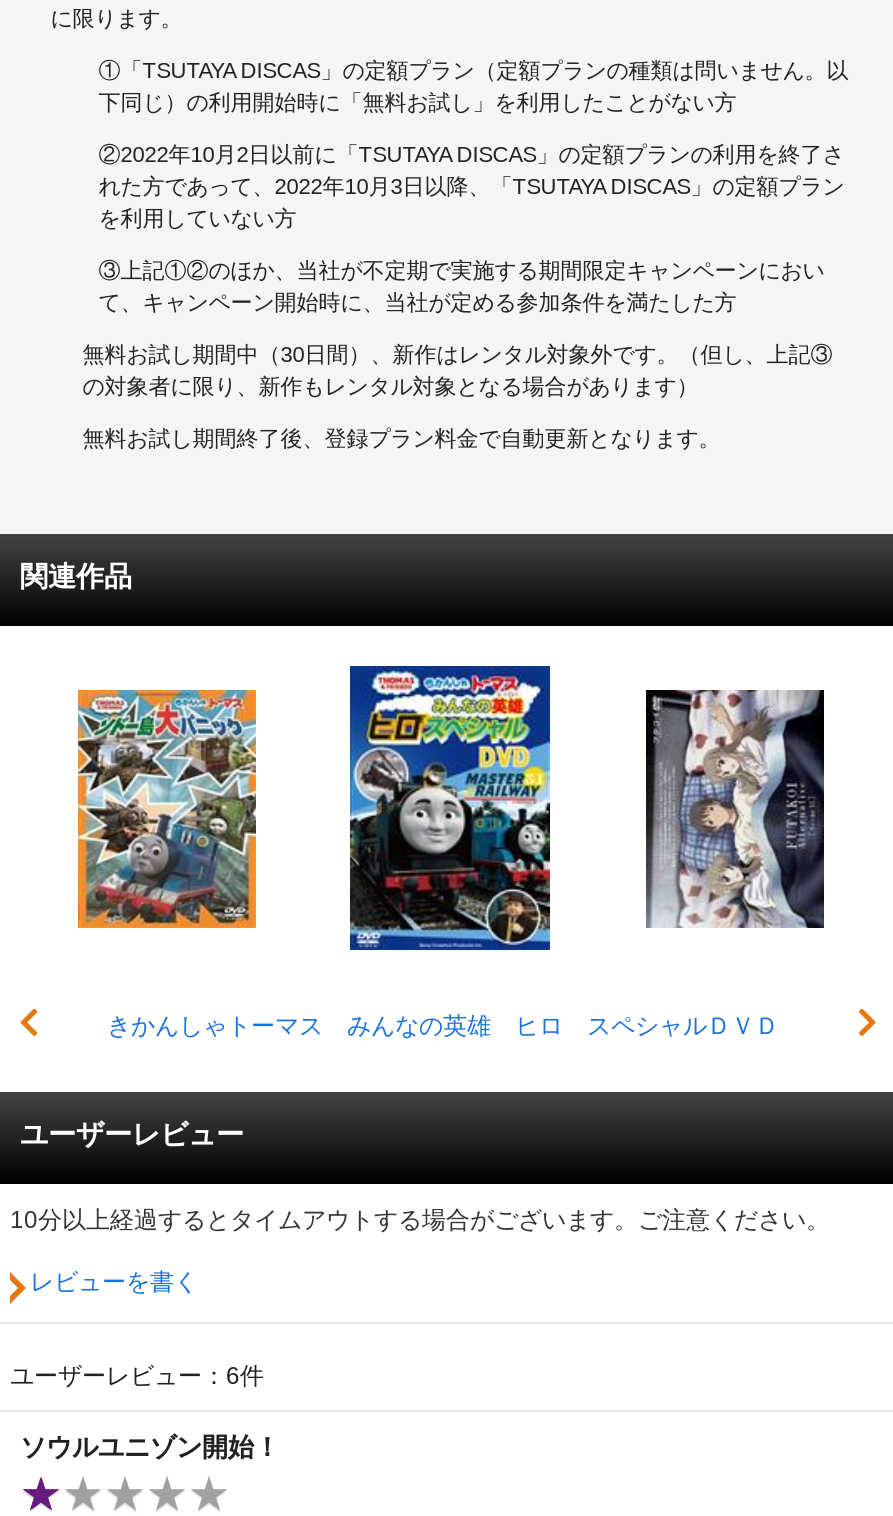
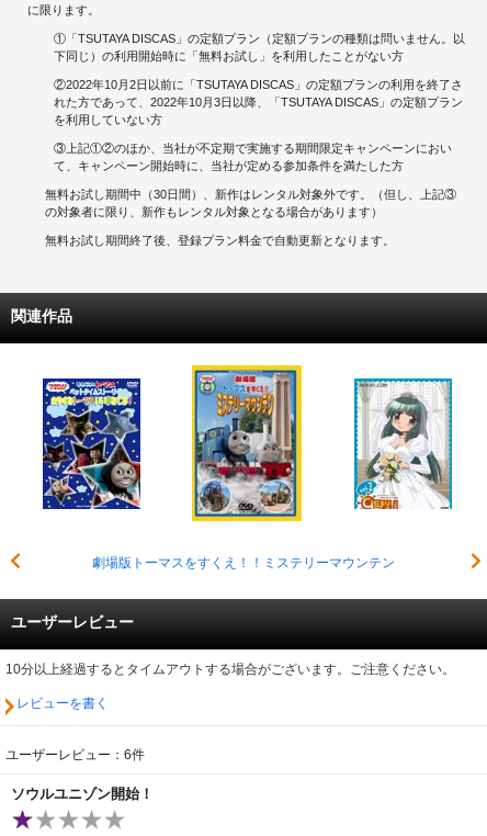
- [image]
- きかんしゃトーマス みんなの英雄 ヒロ スペシャルＤＶＤ
+ [image]
+ 劇場版トーマスをすくえ！！ミステリーマウンテン

- [image]
+ [image]

- [image]
+ [image]
